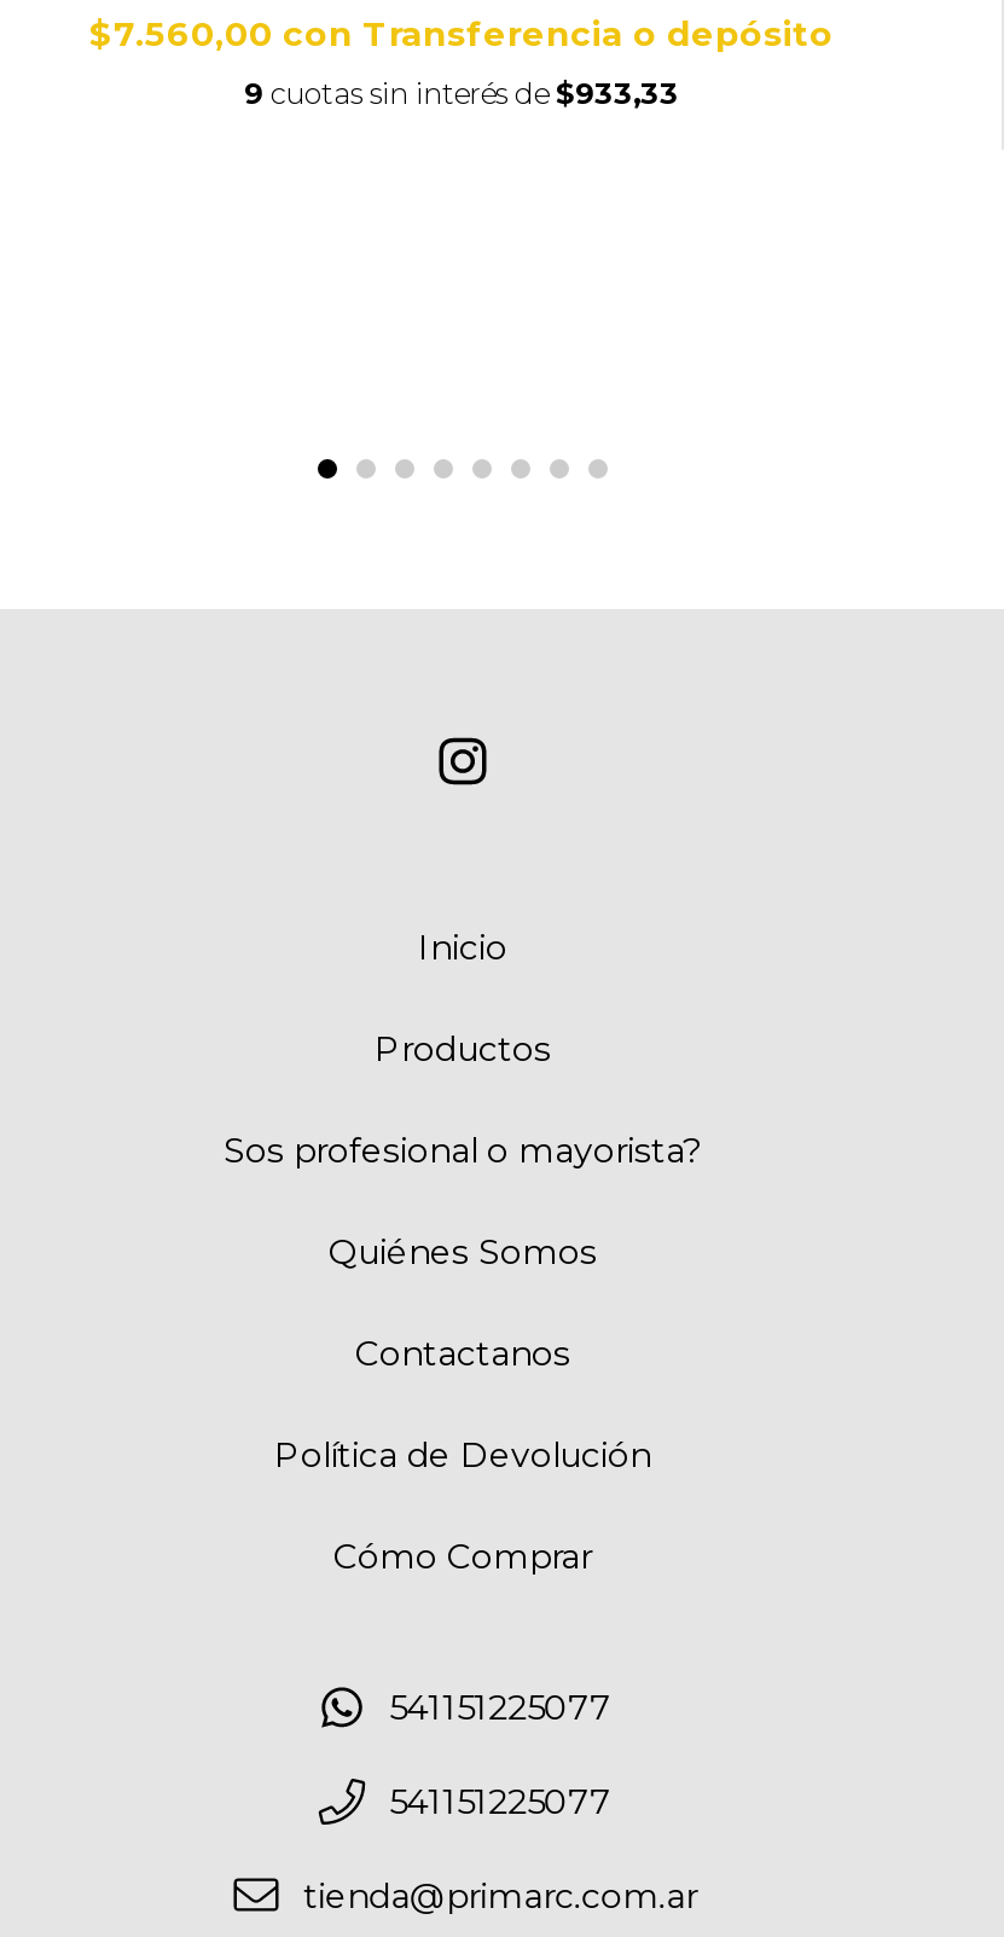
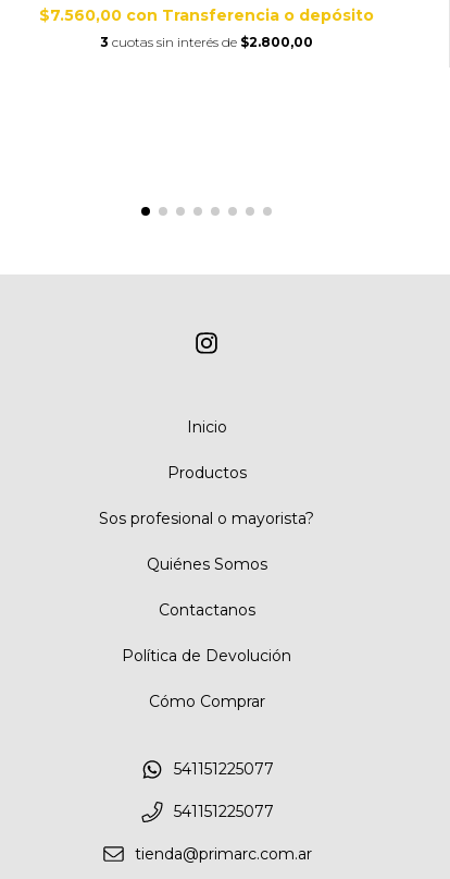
- 9 cuotas sin interés de $933,33
+ 3 cuotas sin interés de $2.800,00
